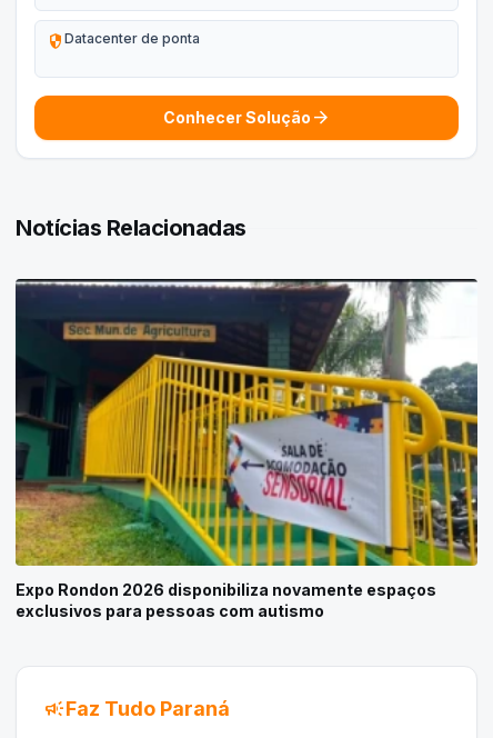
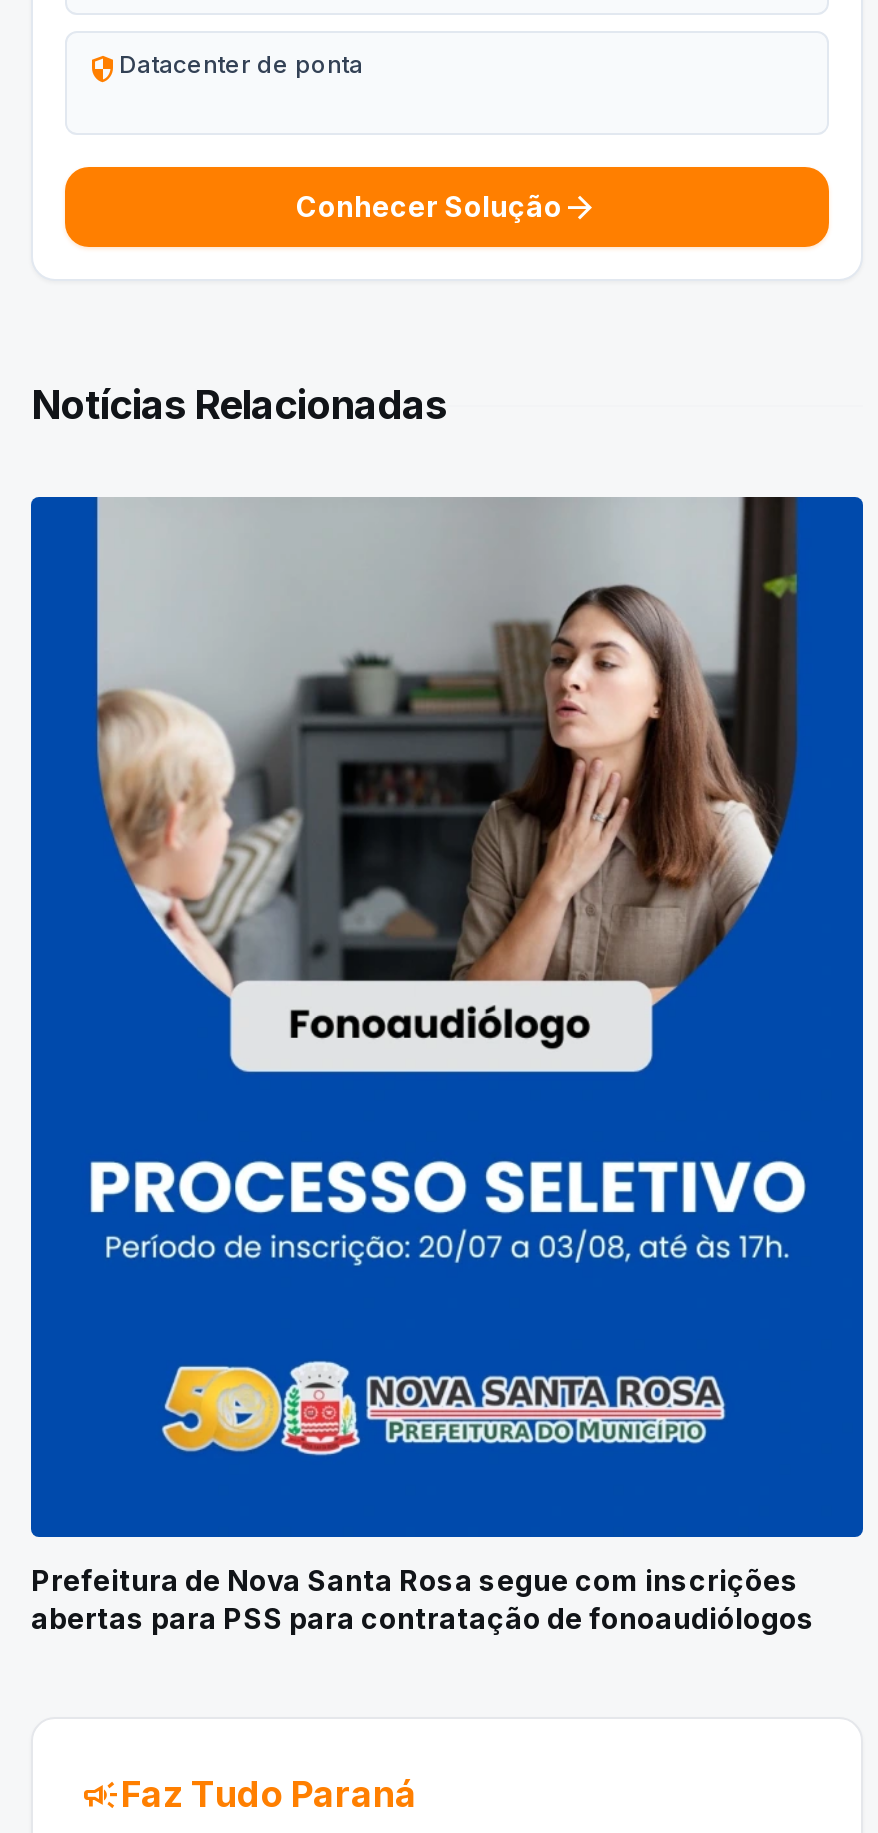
- [image]
- Expo Rondon 2026 disponibiliza novamente espaços
- exclusivos para pessoas com autismo
+ [image]
+ Prefeitura de Nova Santa Rosa segue com inscrições
+ abertas para PSS para contratação de fonoaudiólogos
